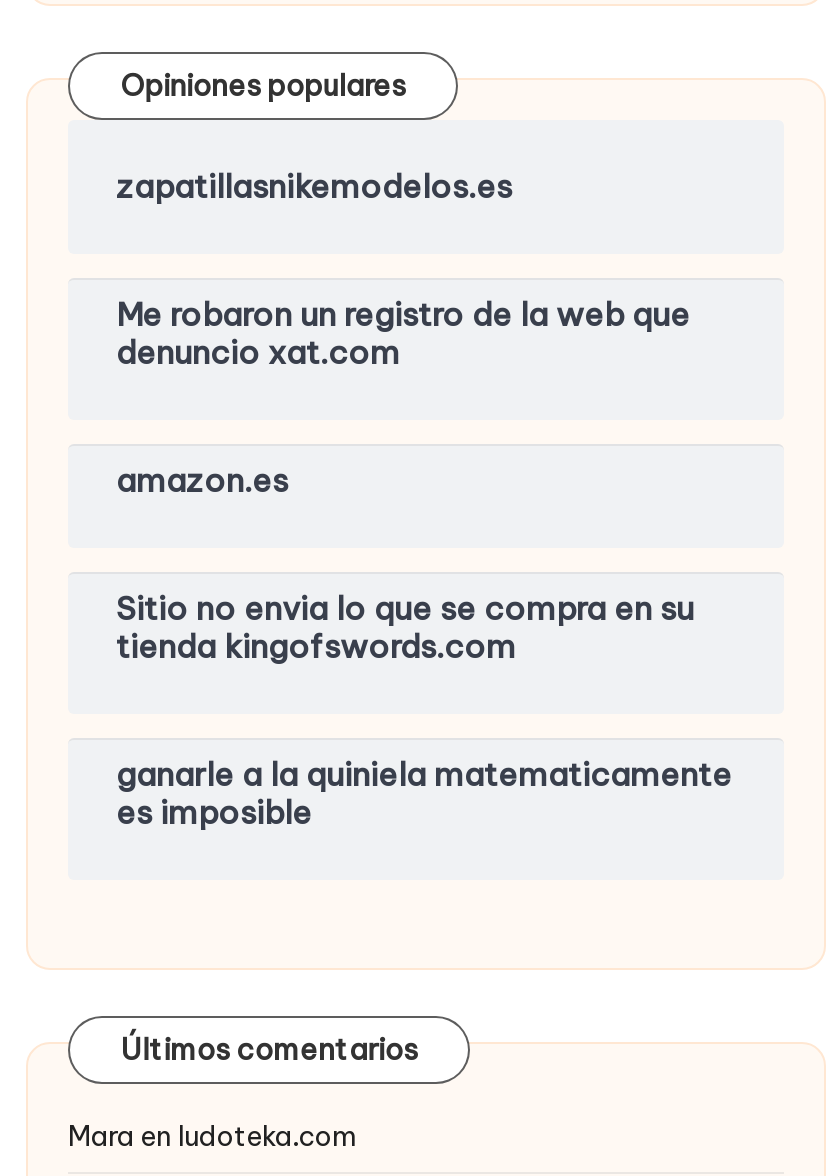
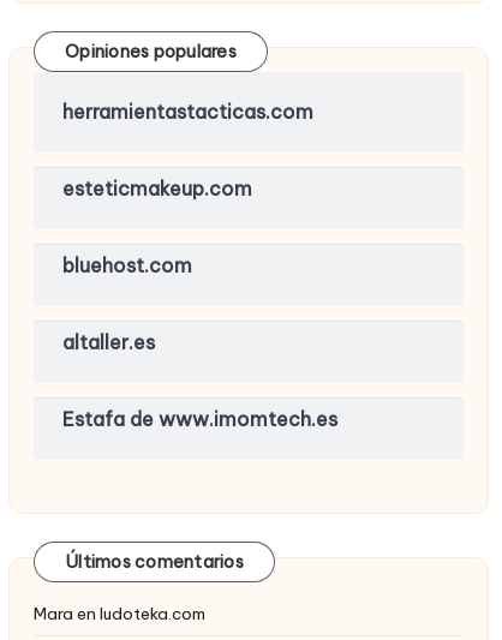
- zapatillasnikemodelos.es
+ herramientastacticas.com

- Me robaron un registro de la web que
- denuncio xat.com
+ esteticmakeup.com

- amazon.es
+ bluehost.com

- Sitio no envia lo que se compra en su
- tienda kingofswords.com
+ altaller.es

- ganarle a la quiniela matematicamente
- es imposible
+ Estafa de www.imomtech.es
